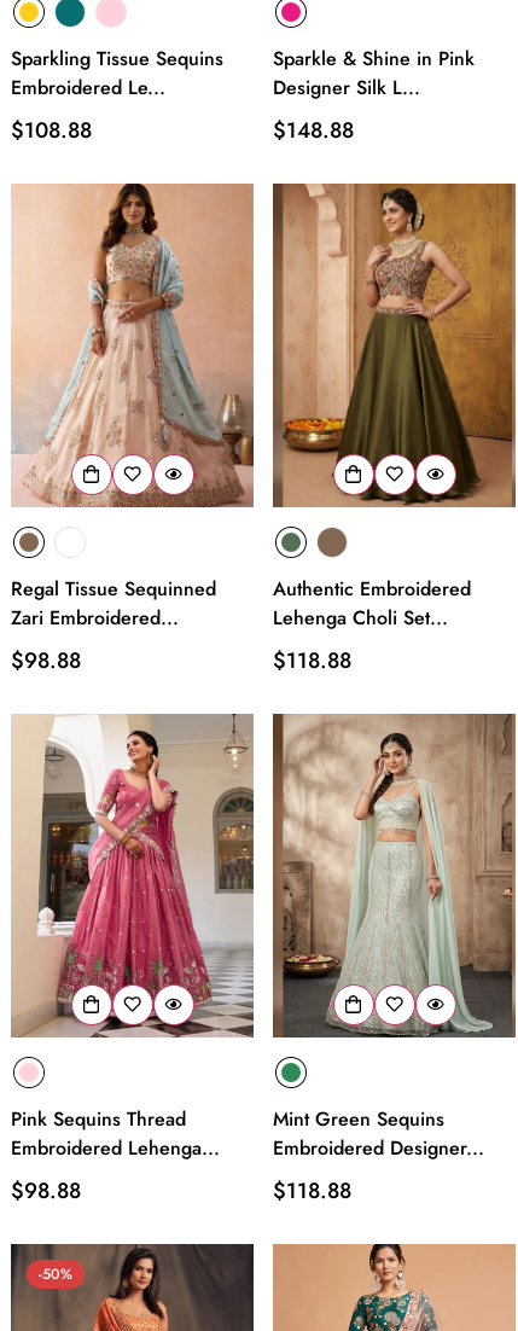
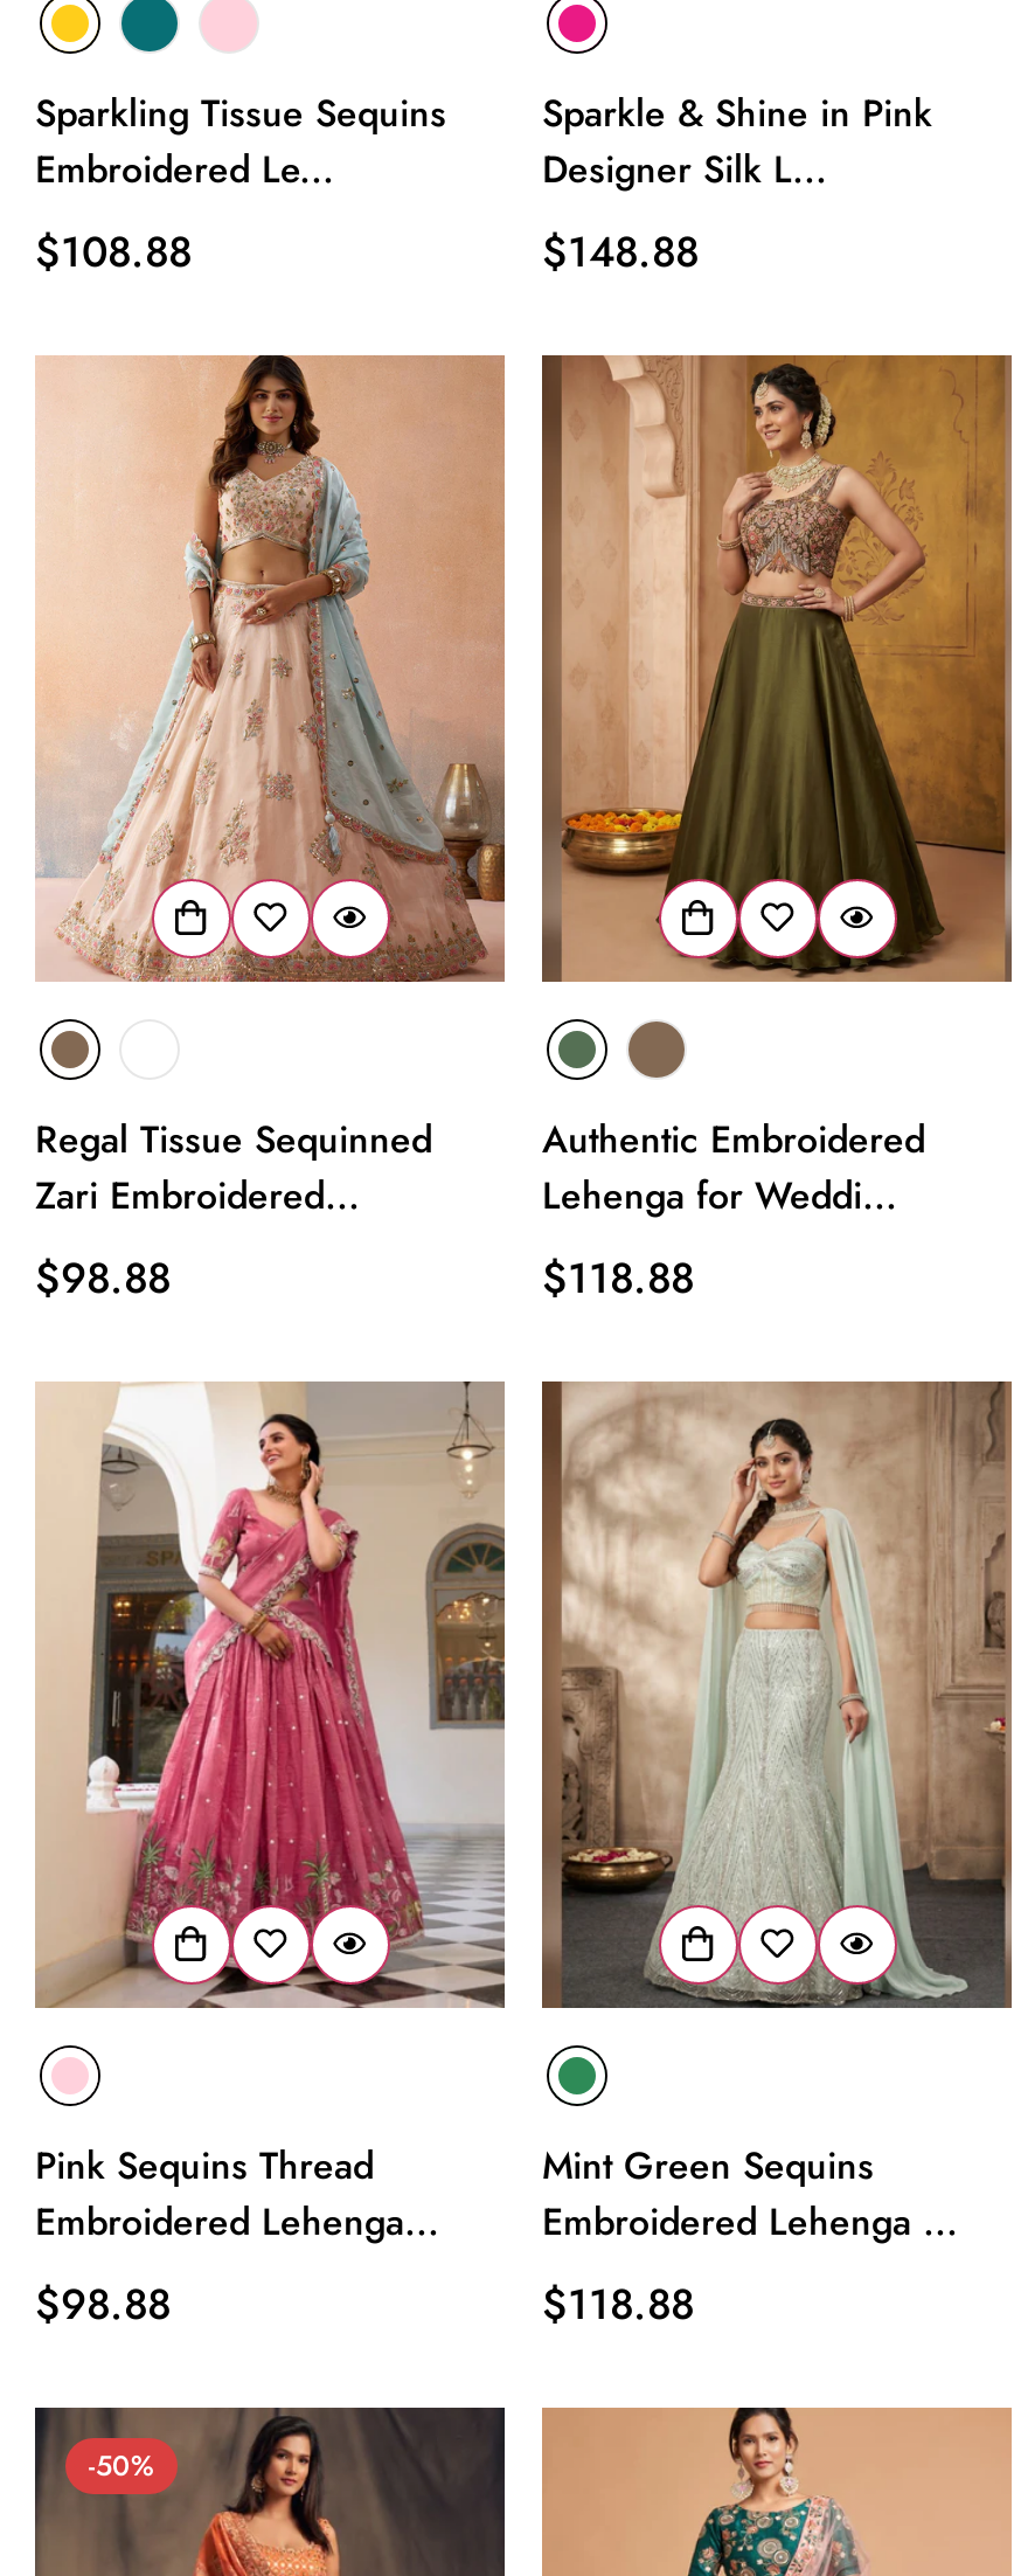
- Lehenga Choli Set...
+ Lehenga for Weddi...

- Embroidered Designer...
+ Embroidered Lehenga ...
